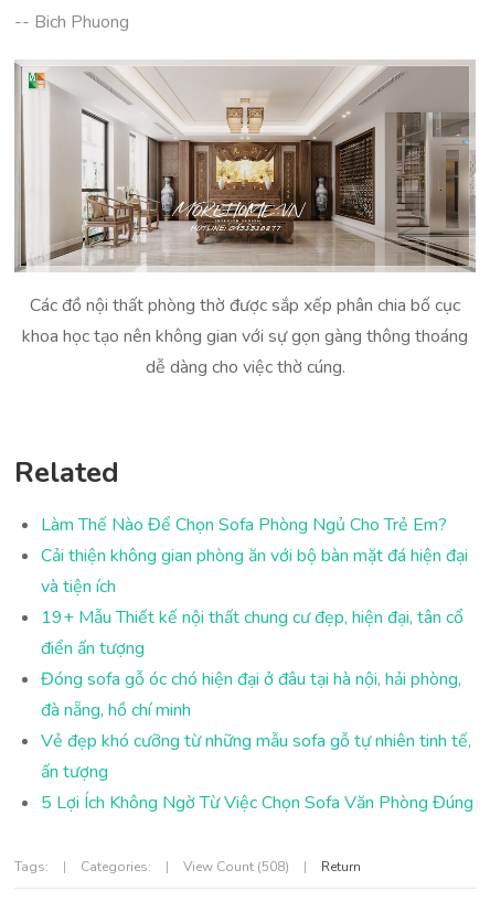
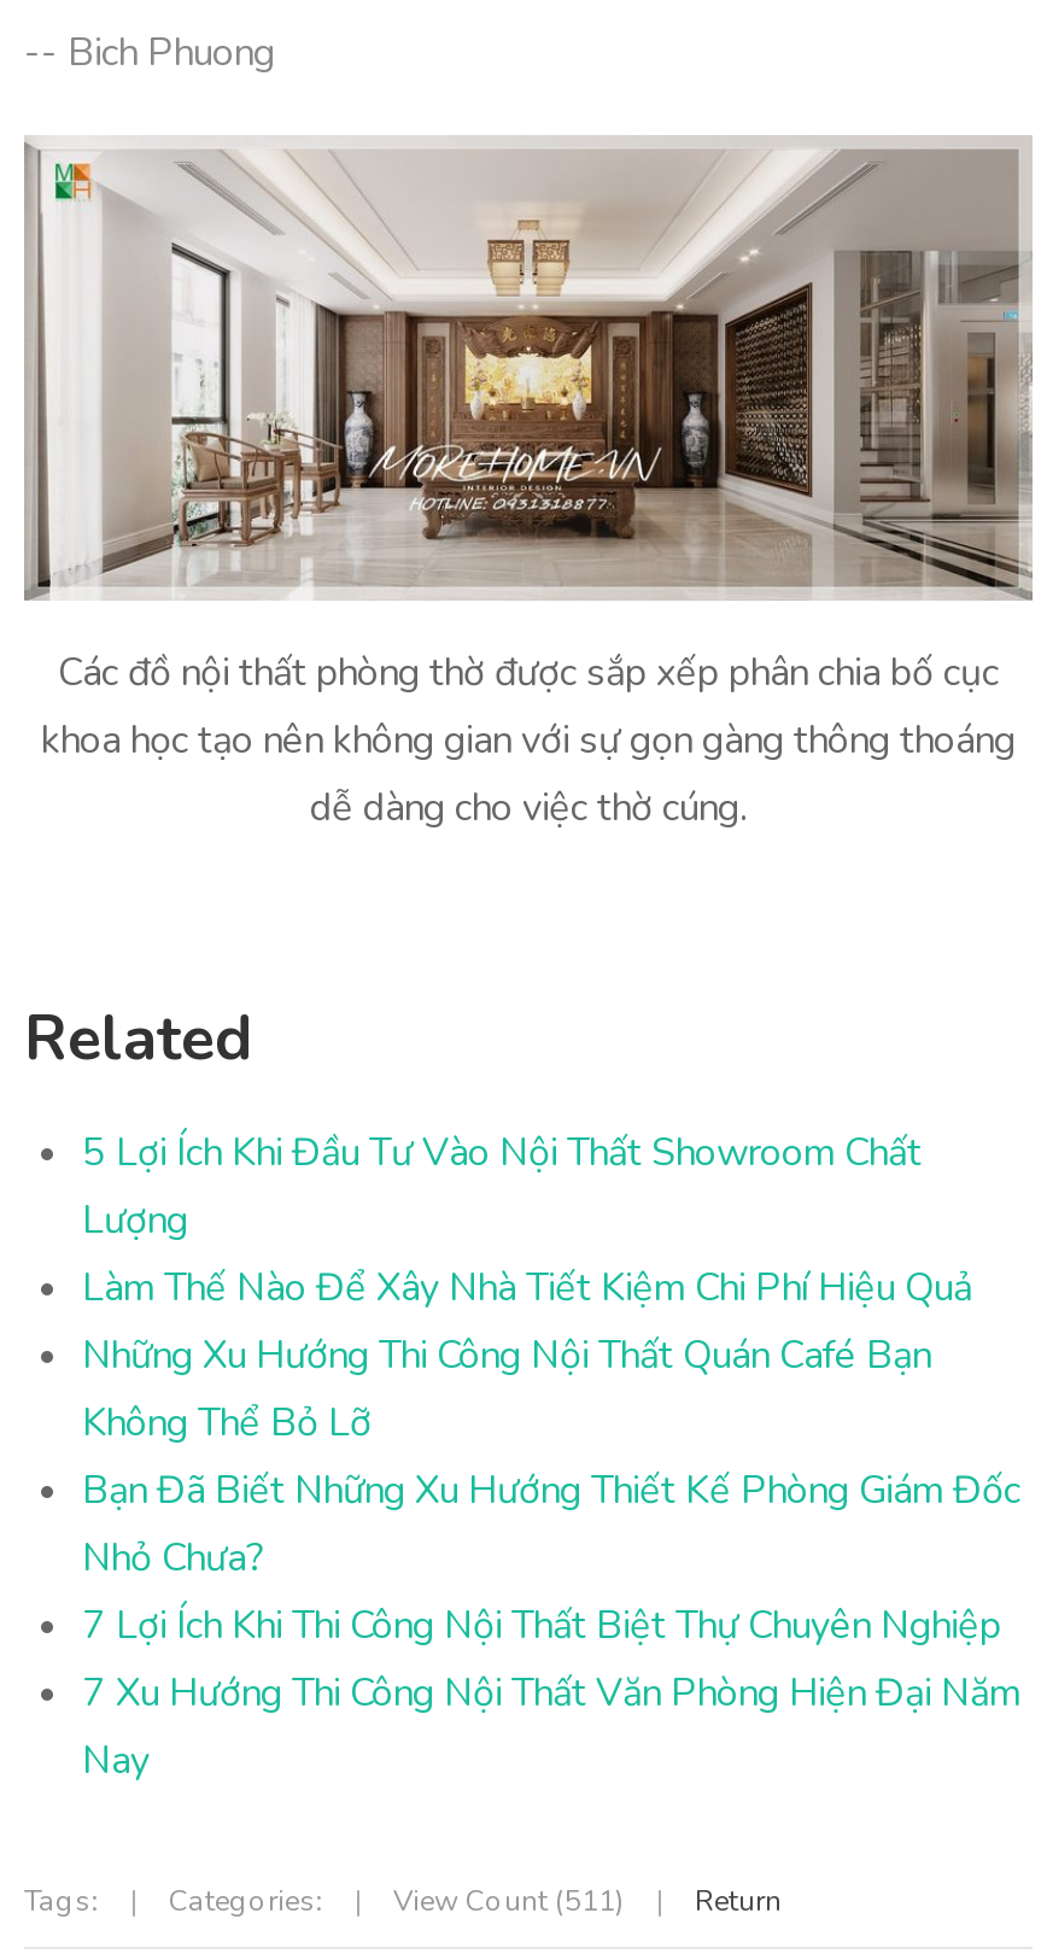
- Làm Thế Nào Để Chọn Sofa Phòng Ngủ Cho Trẻ Em?
- Cải thiện không gian phòng ăn với bộ bàn mặt đá hiện đại
- và tiện ích
- 19+ Mẫu Thiết kế nội thất chung cư đẹp, hiện đại, tân cổ
- điển ấn tượng
- Đóng sofa gỗ óc chó hiện đại ở đâu tại hà nội, hải phòng,
- đà nẵng, hồ chí minh
- Vẻ đẹp khó cưỡng từ những mẫu sofa gỗ tự nhiên tinh tế,
- ấn tượng
- 5 Lợi Ích Không Ngờ Từ Việc Chọn Sofa Văn Phòng Đúng
+ 5 Lợi Ích Khi Đầu Tư Vào Nội Thất Showroom Chất
+ Lượng
+ Làm Thế Nào Để Xây Nhà Tiết Kiệm Chi Phí Hiệu Quả
+ Những Xu Hướng Thi Công Nội Thất Quán Café Bạn
+ Không Thể Bỏ Lỡ
+ Bạn Đã Biết Những Xu Hướng Thiết Kế Phòng Giám Đốc
+ Nhỏ Chưa?
+ 7 Lợi Ích Khi Thi Công Nội Thất Biệt Thự Chuyên Nghiệp
+ 7 Xu Hướng Thi Công Nội Thất Văn Phòng Hiện Đại Năm
+ Nay

- View Count (508)
+ View Count (511)
